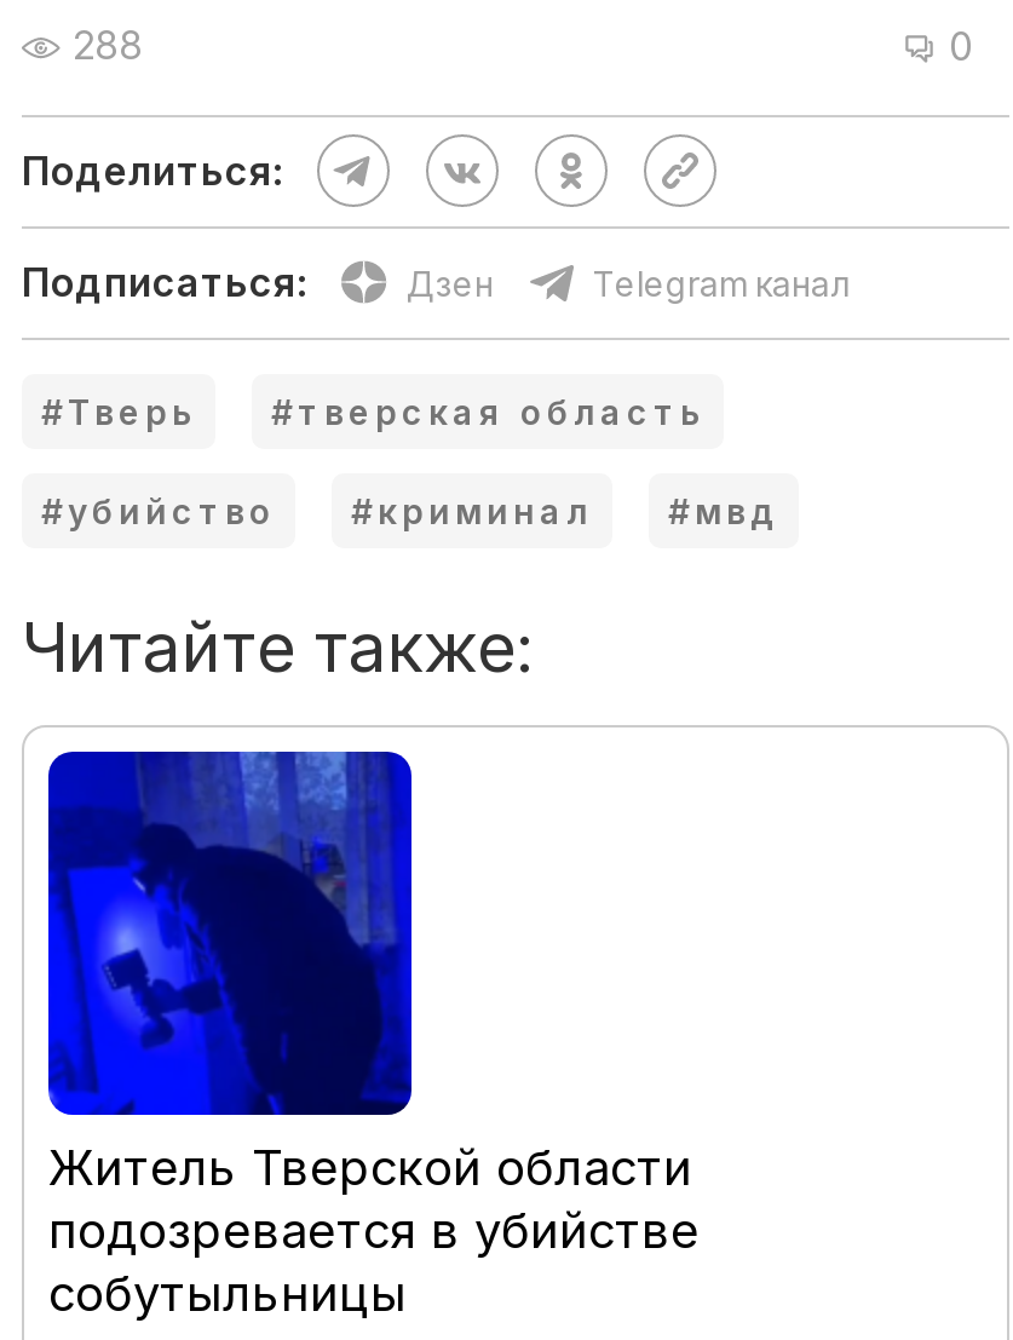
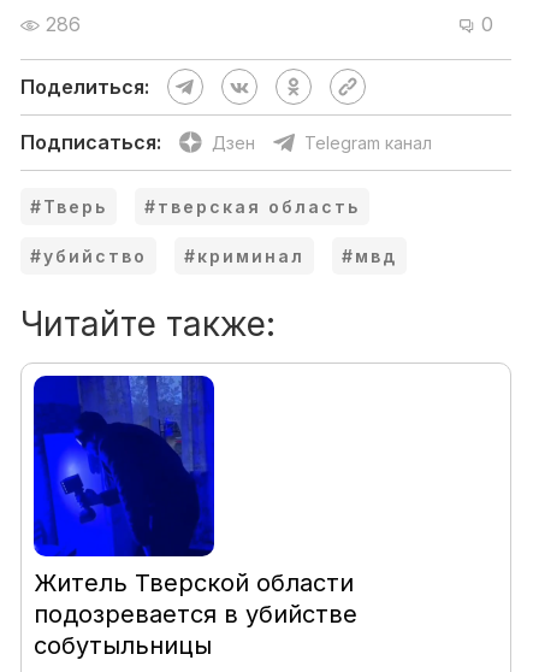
- 288
+ 286
